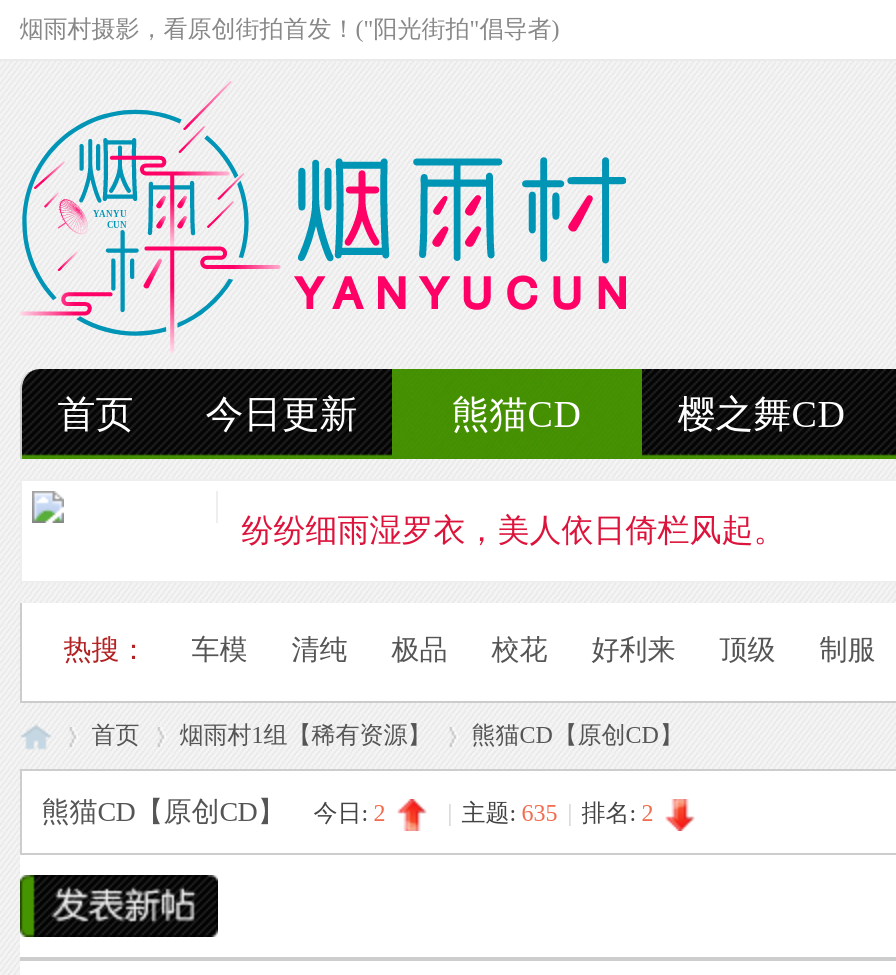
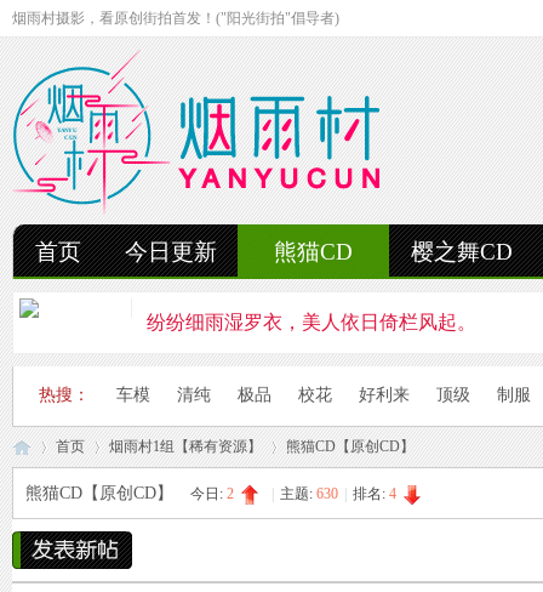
- 主题: 635
+ 主题: 630

- 排名: 2
+ 排名: 4
